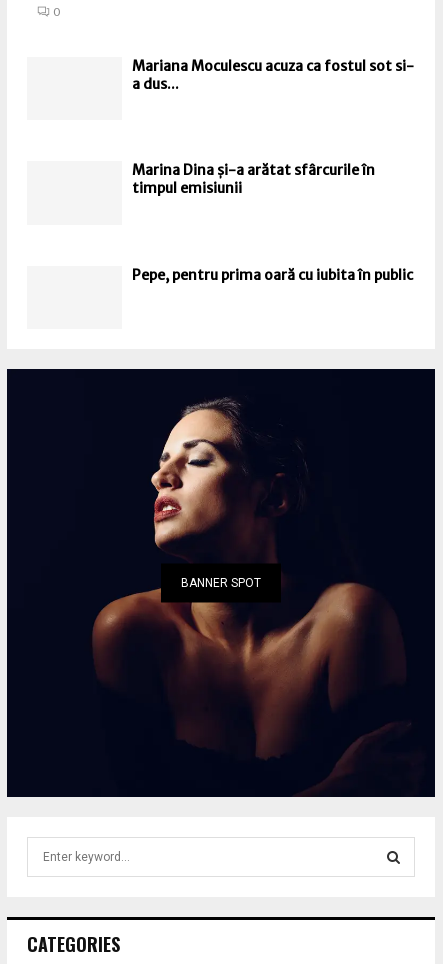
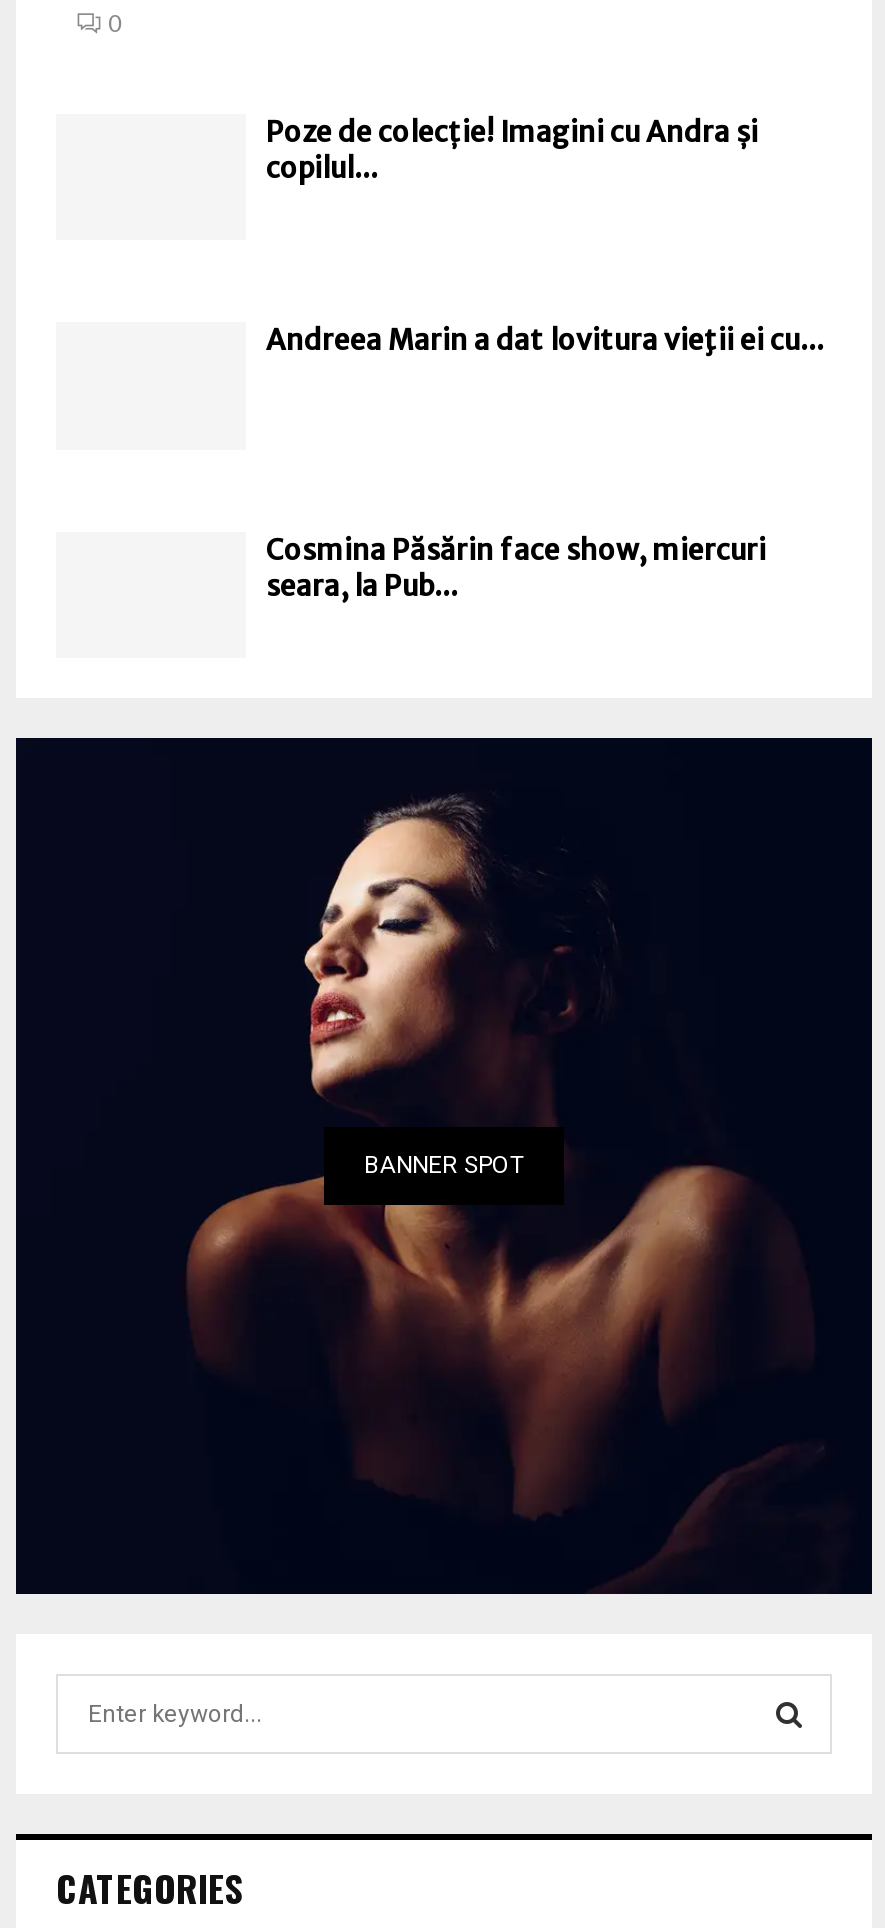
- Mariana Moculescu acuza ca fostul sot si-
- a dus...
+ Poze de colecție! Imagini cu Andra și
+ copilul...

- Marina Dina și-a arătat sfârcurile în
- timpul emisiunii
+ Andreea Marin a dat lovitura vieţii ei cu...

- Pepe, pentru prima oară cu iubita în public
+ Cosmina Păsărin face show, miercuri
+ seara, la Pub...
